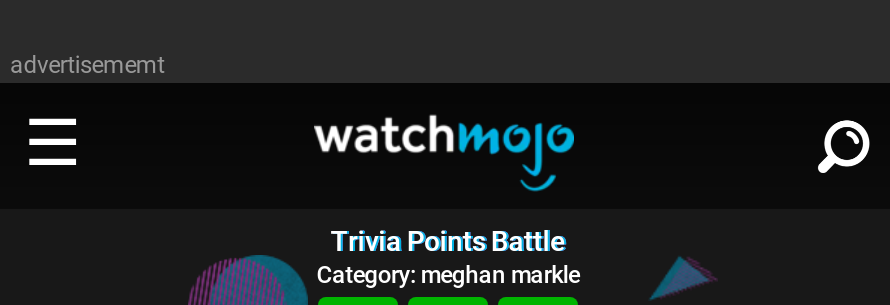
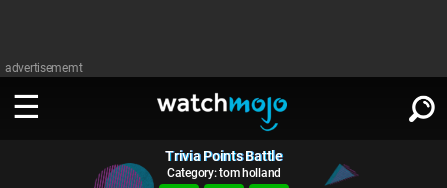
- Category: meghan markle
+ Category: tom holland
